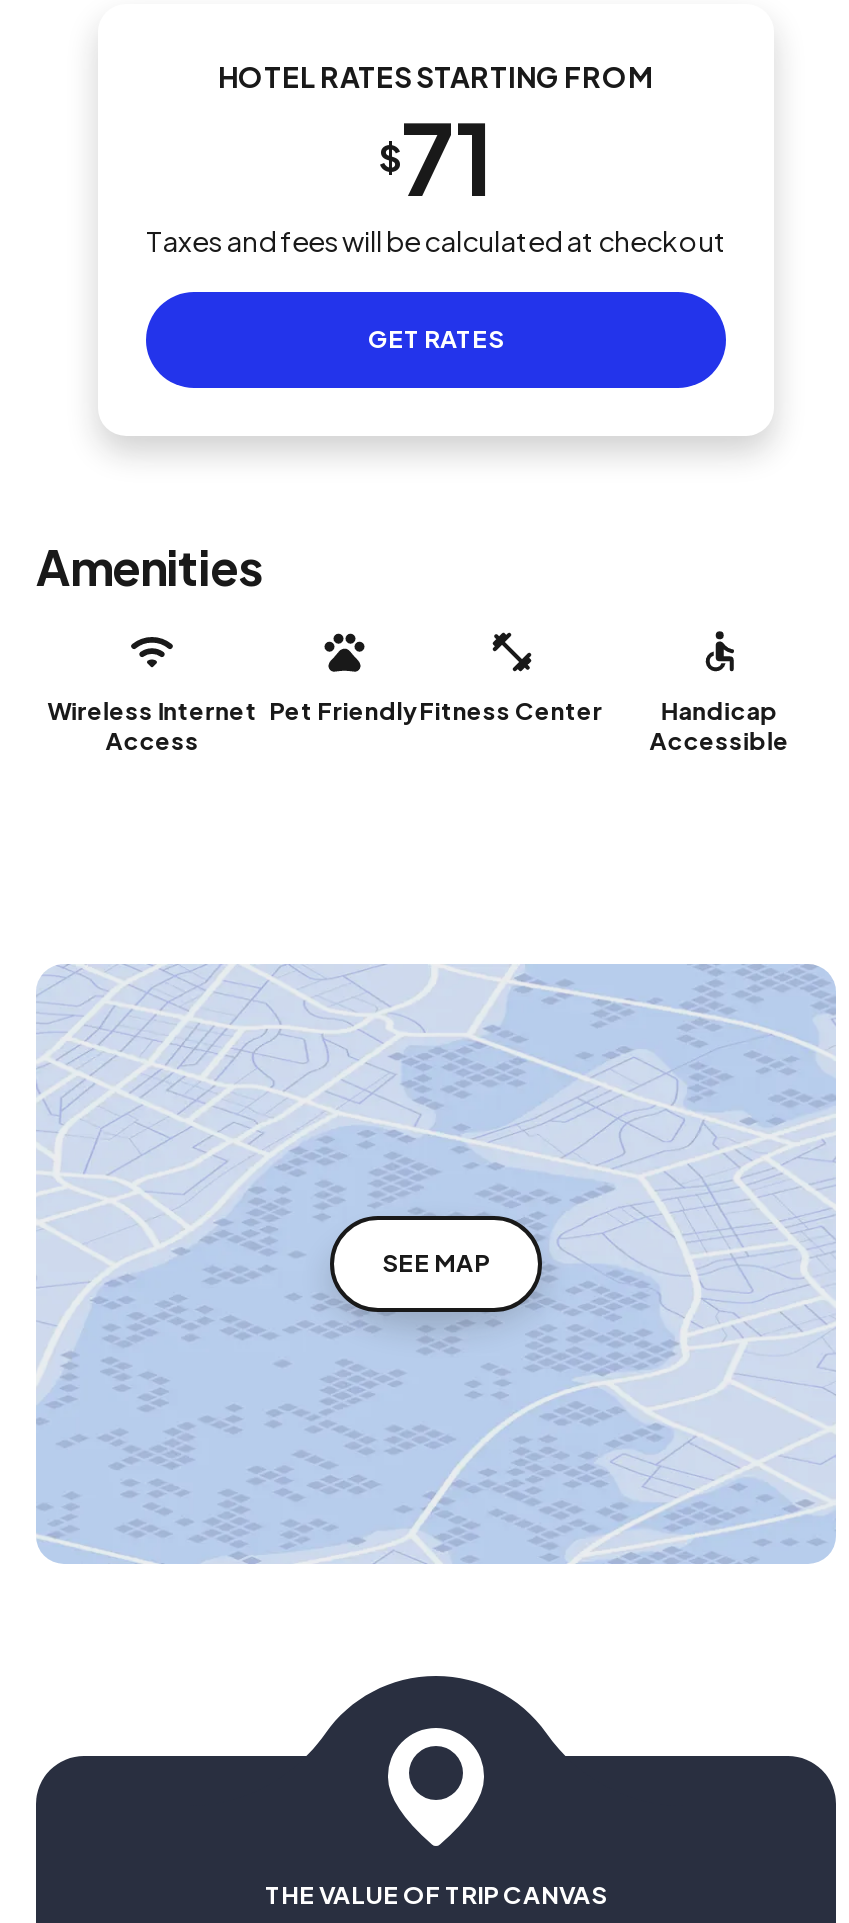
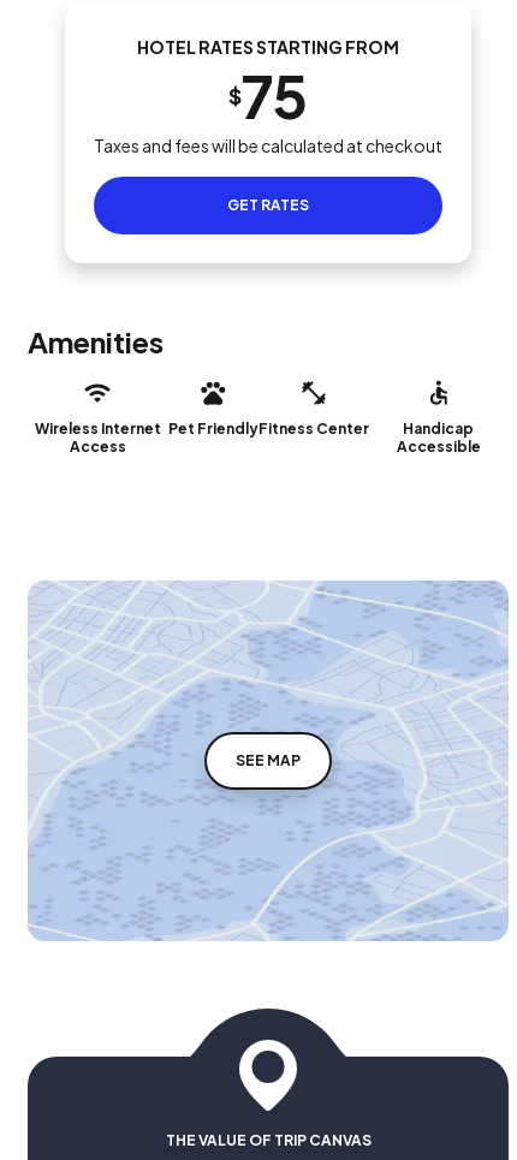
- $71
+ $75
